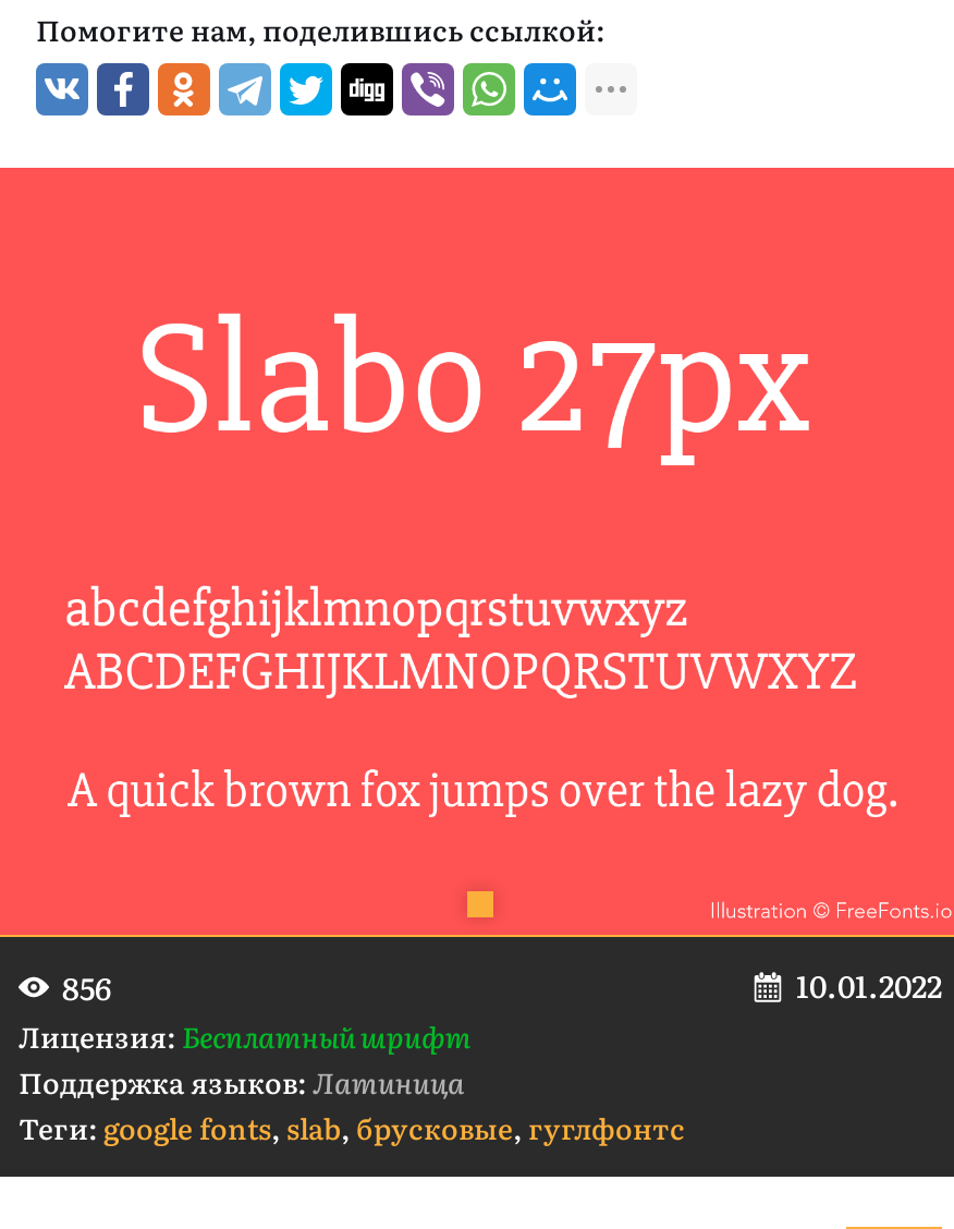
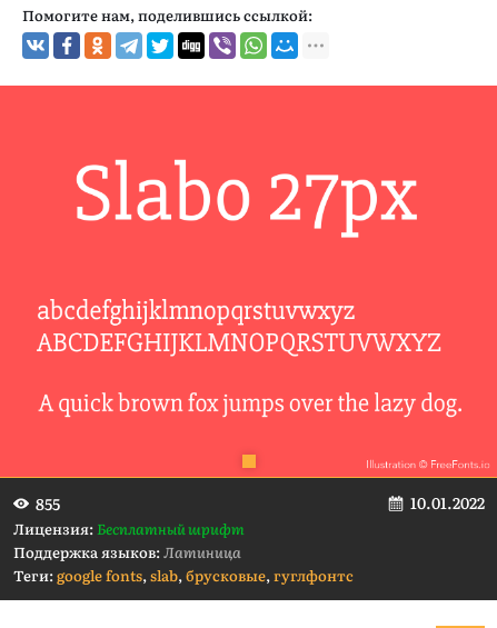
- 856
+ 855
